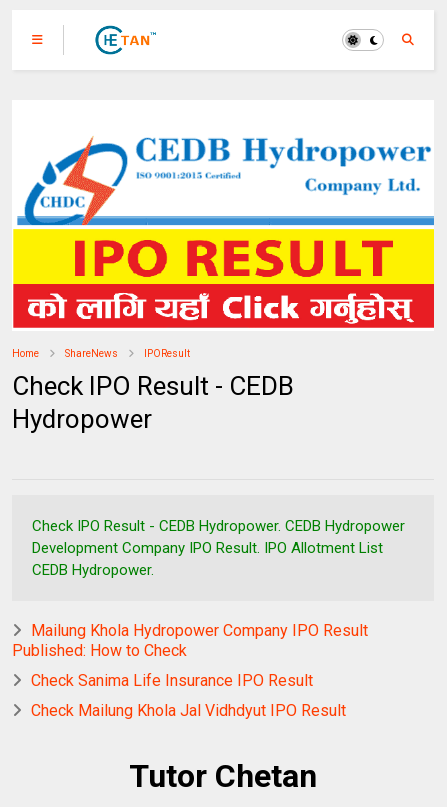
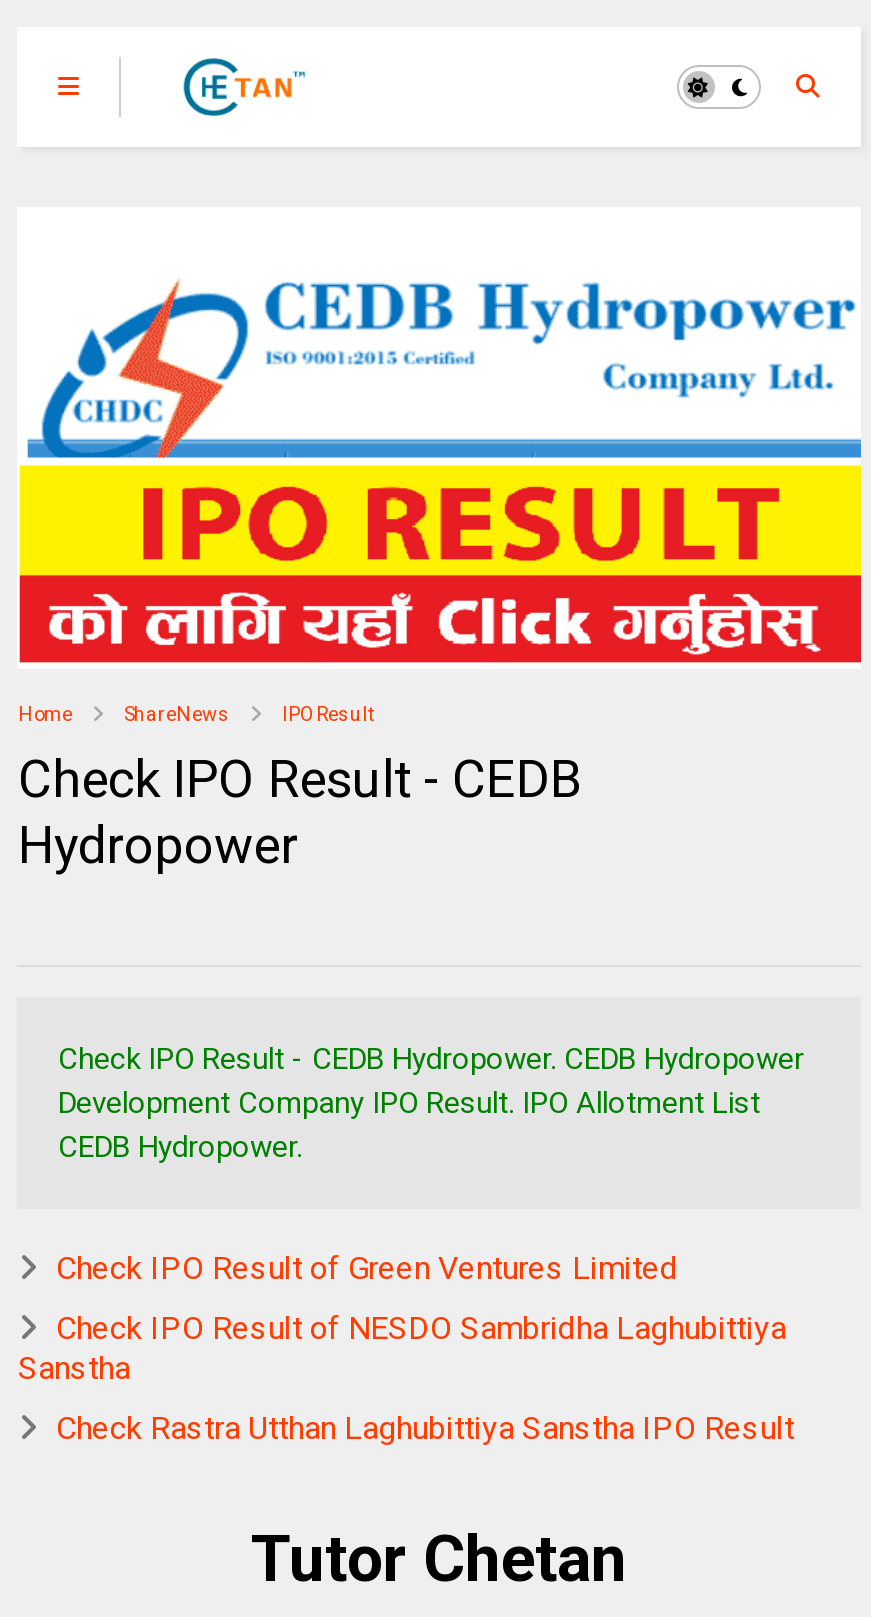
- Mailung Khola Hydropower Company IPO Result
- Published: How to Check
+ Check IPO Result of Green Ventures Limited

- Check Sanima Life Insurance IPO Result
+ Check IPO Result of NESDO Sambridha Laghubittiya
+ Sanstha

- Check Mailung Khola Jal Vidhdyut IPO Result
+ Check Rastra Utthan Laghubittiya Sanstha IPO Result
